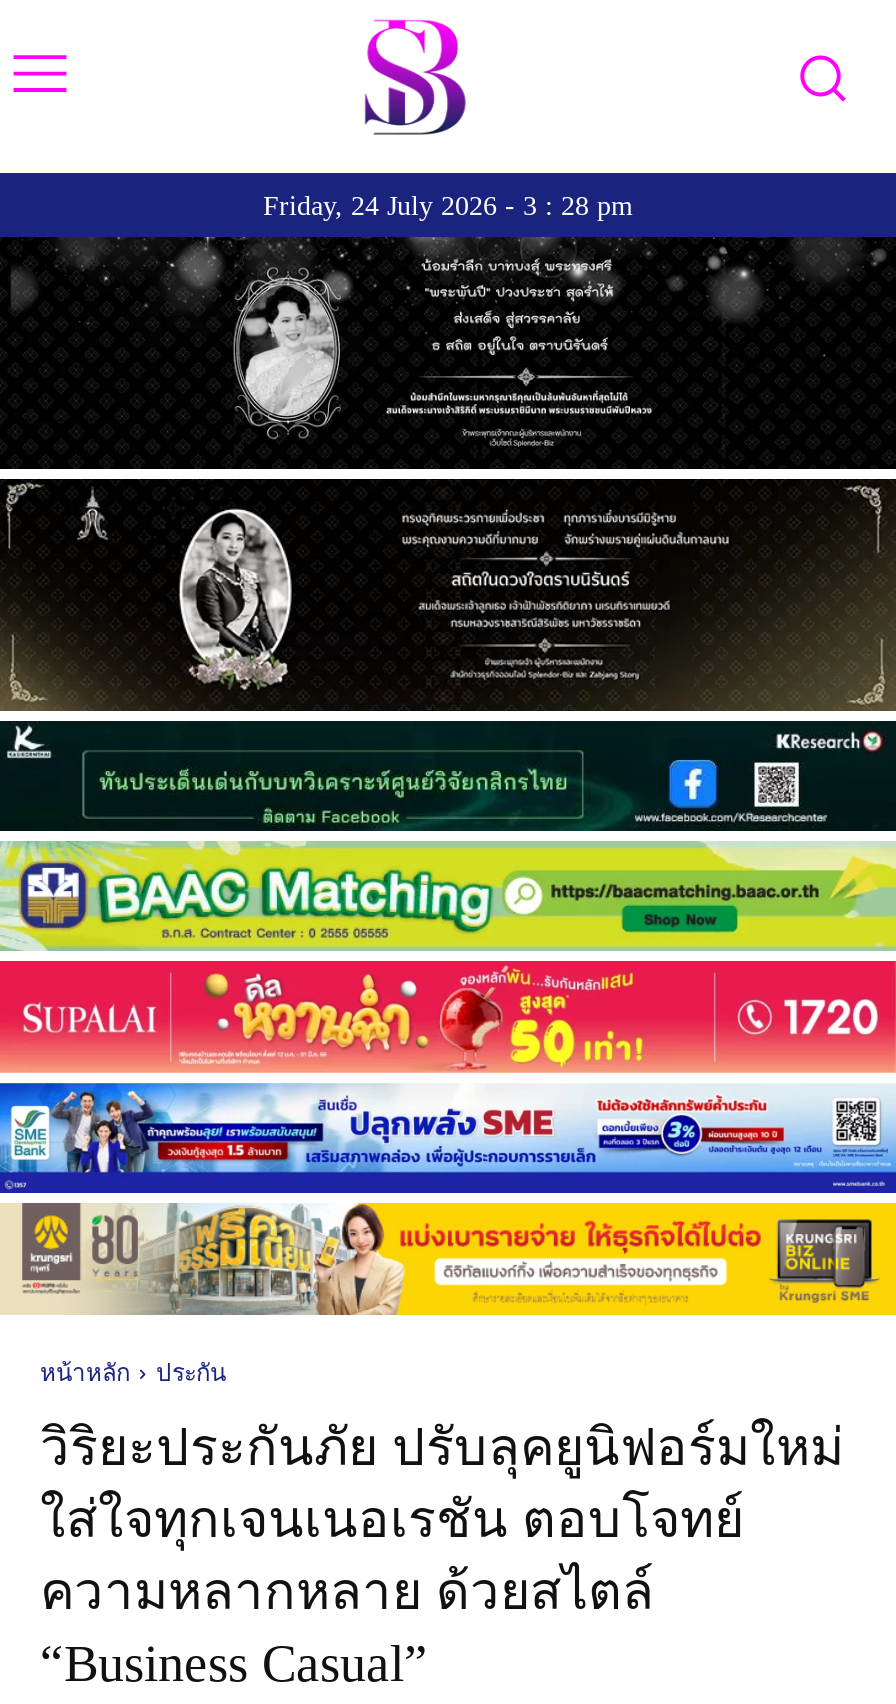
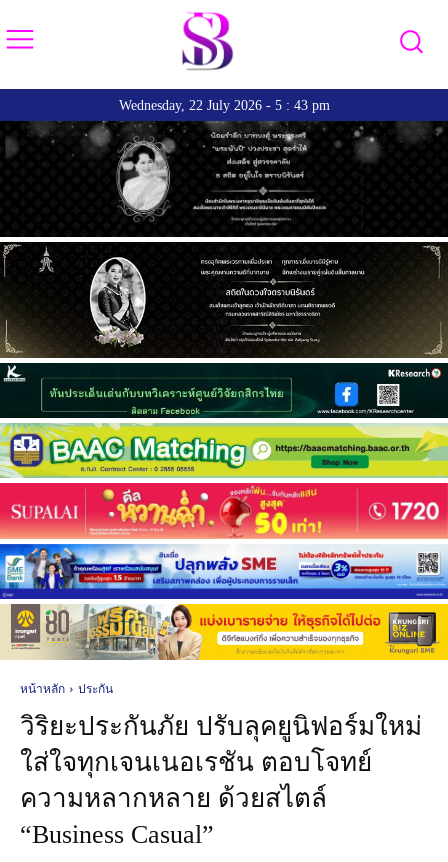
- Friday, 24 July 2026 - 3 : 28 pm
+ Wednesday, 22 July 2026 - 5 : 43 pm
